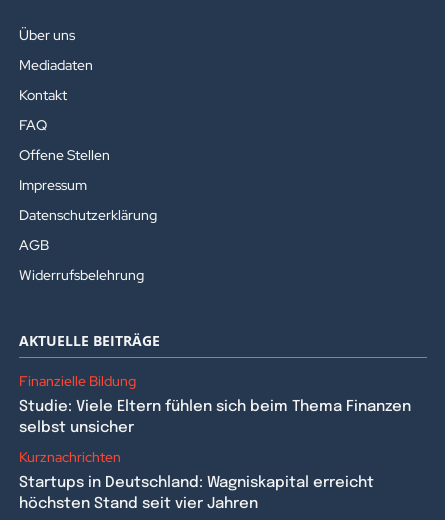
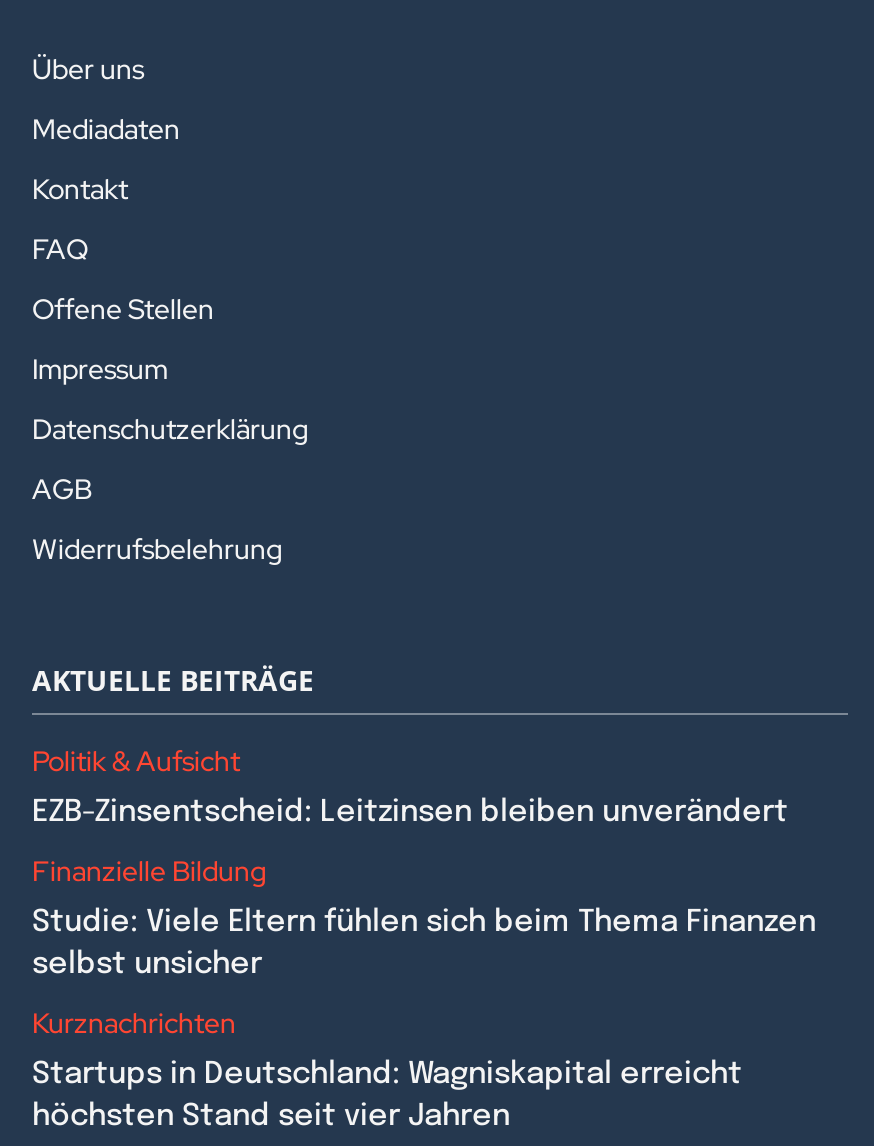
+ Politik & Aufsicht
+ EZB-Zinsentscheid: Leitzinsen bleiben unverändert
